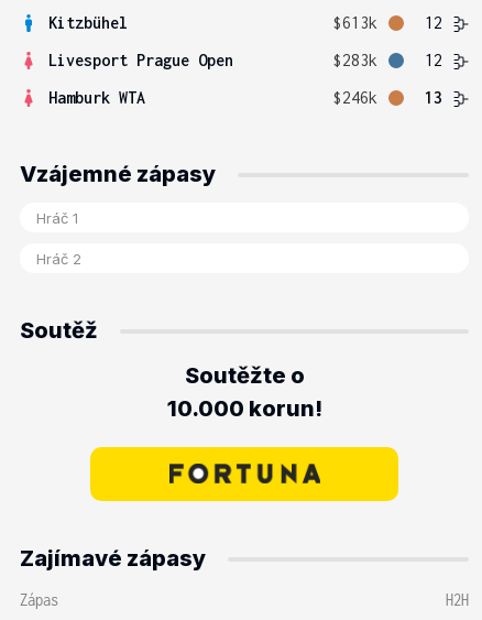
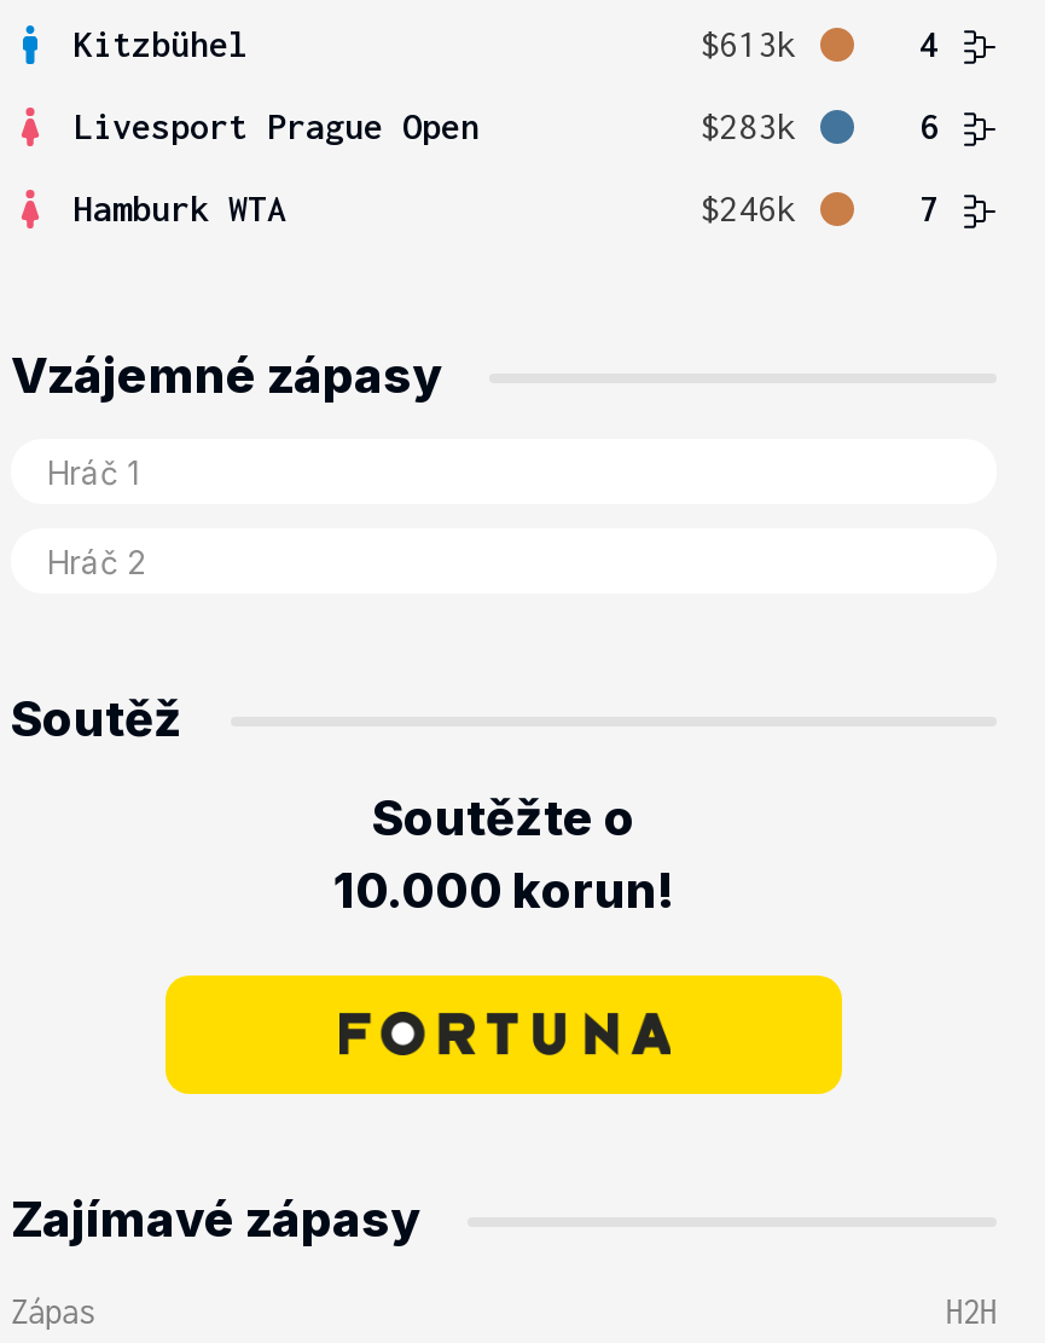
- 12
+ 4

- 12
+ 6

- 13
+ 7
